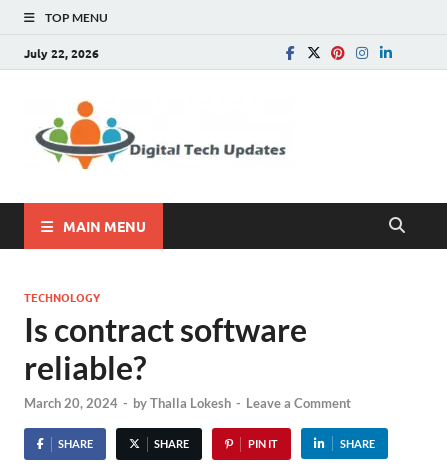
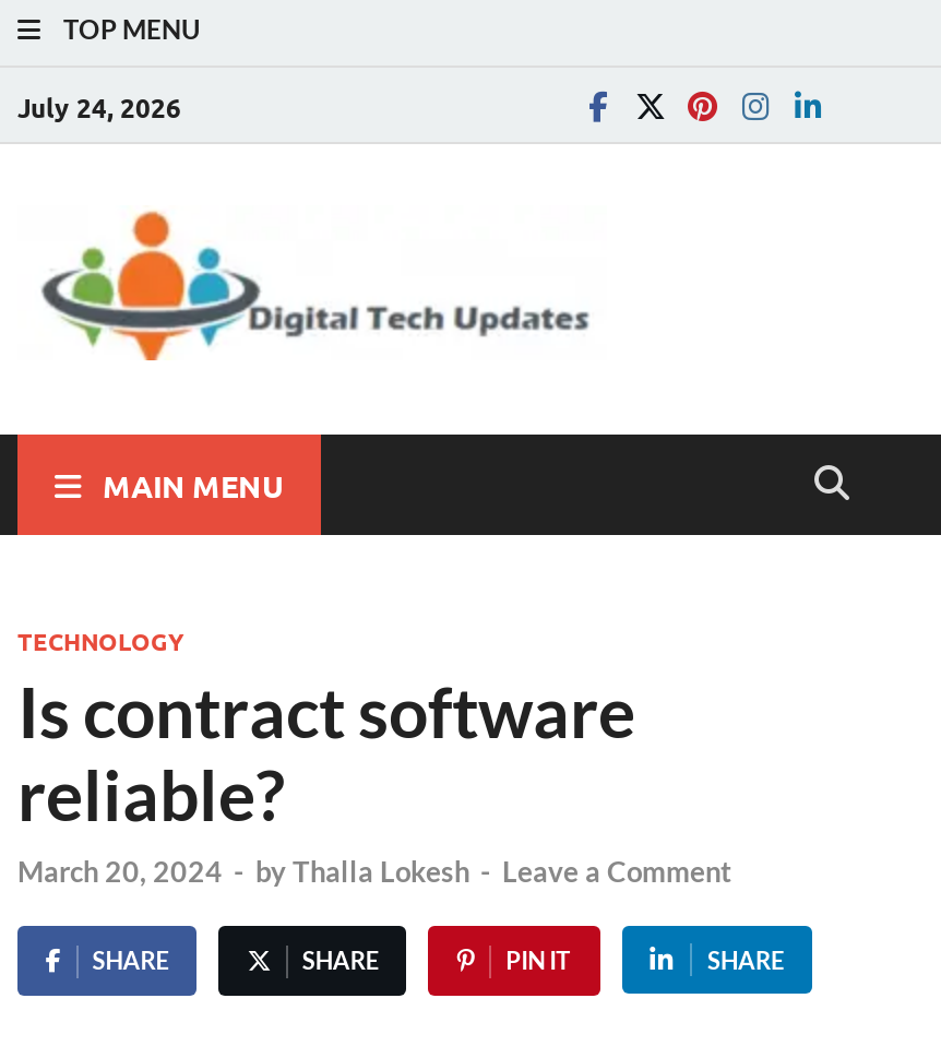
- July 22, 2026
+ July 24, 2026
